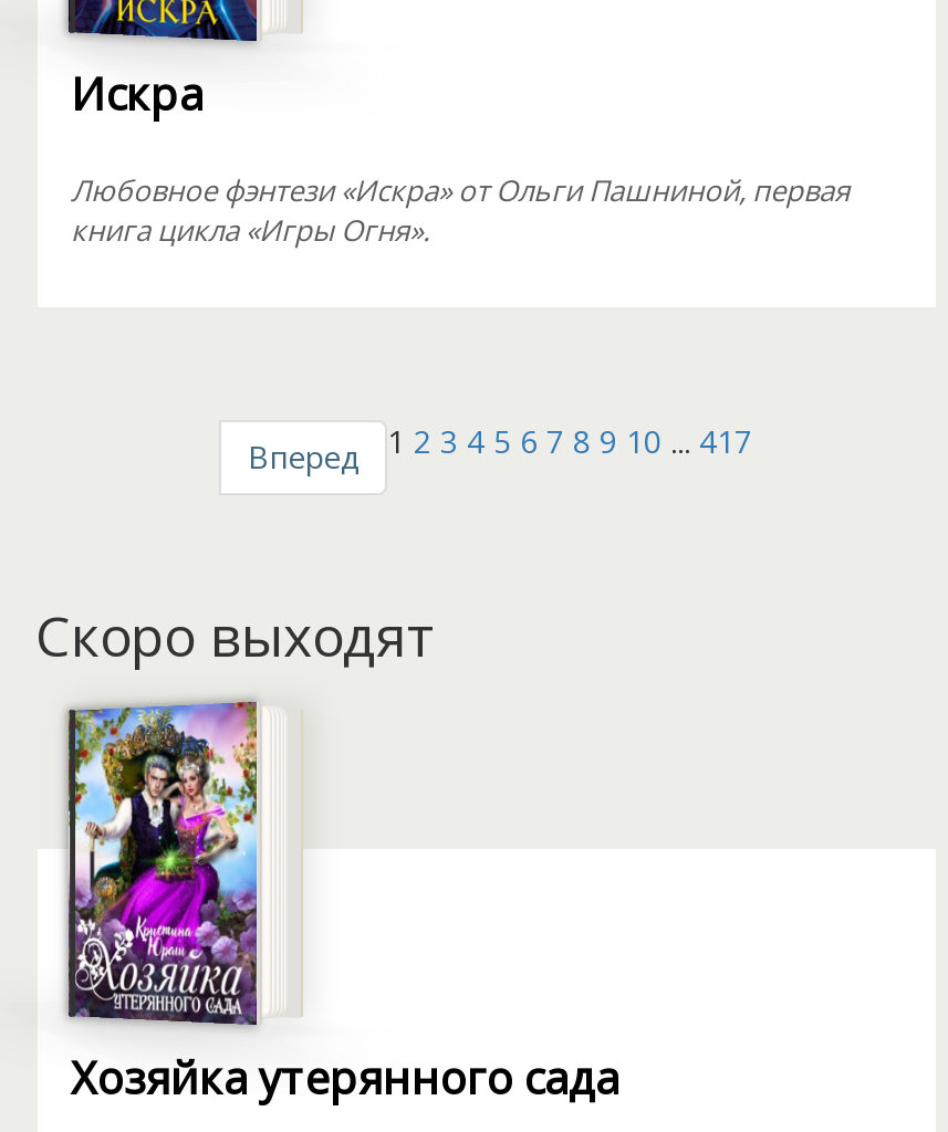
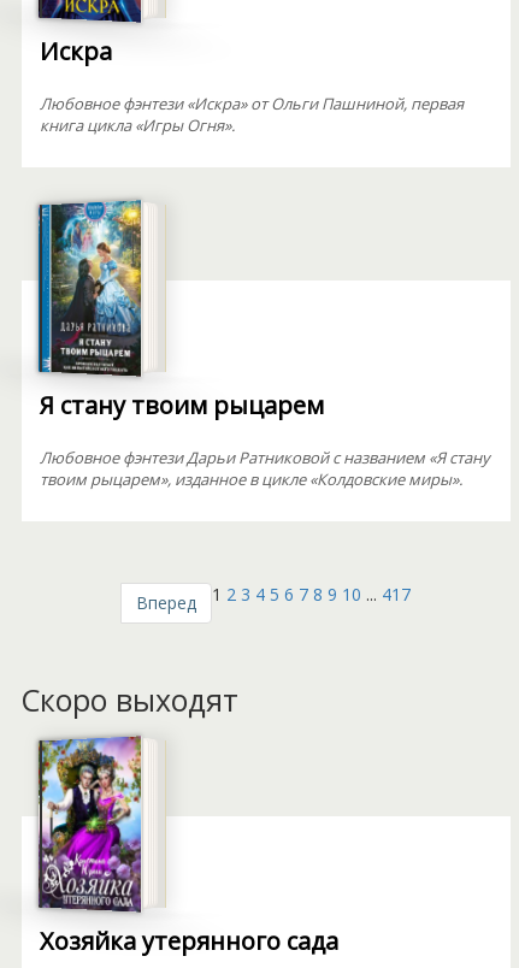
+ [image]
+ Я стану твоим рыцарем
+ Любовное фэнтези Дарьи Ратниковой с названием «Я стану
+ твоим рыцарем», изданное в цикле «Колдовские миры».
